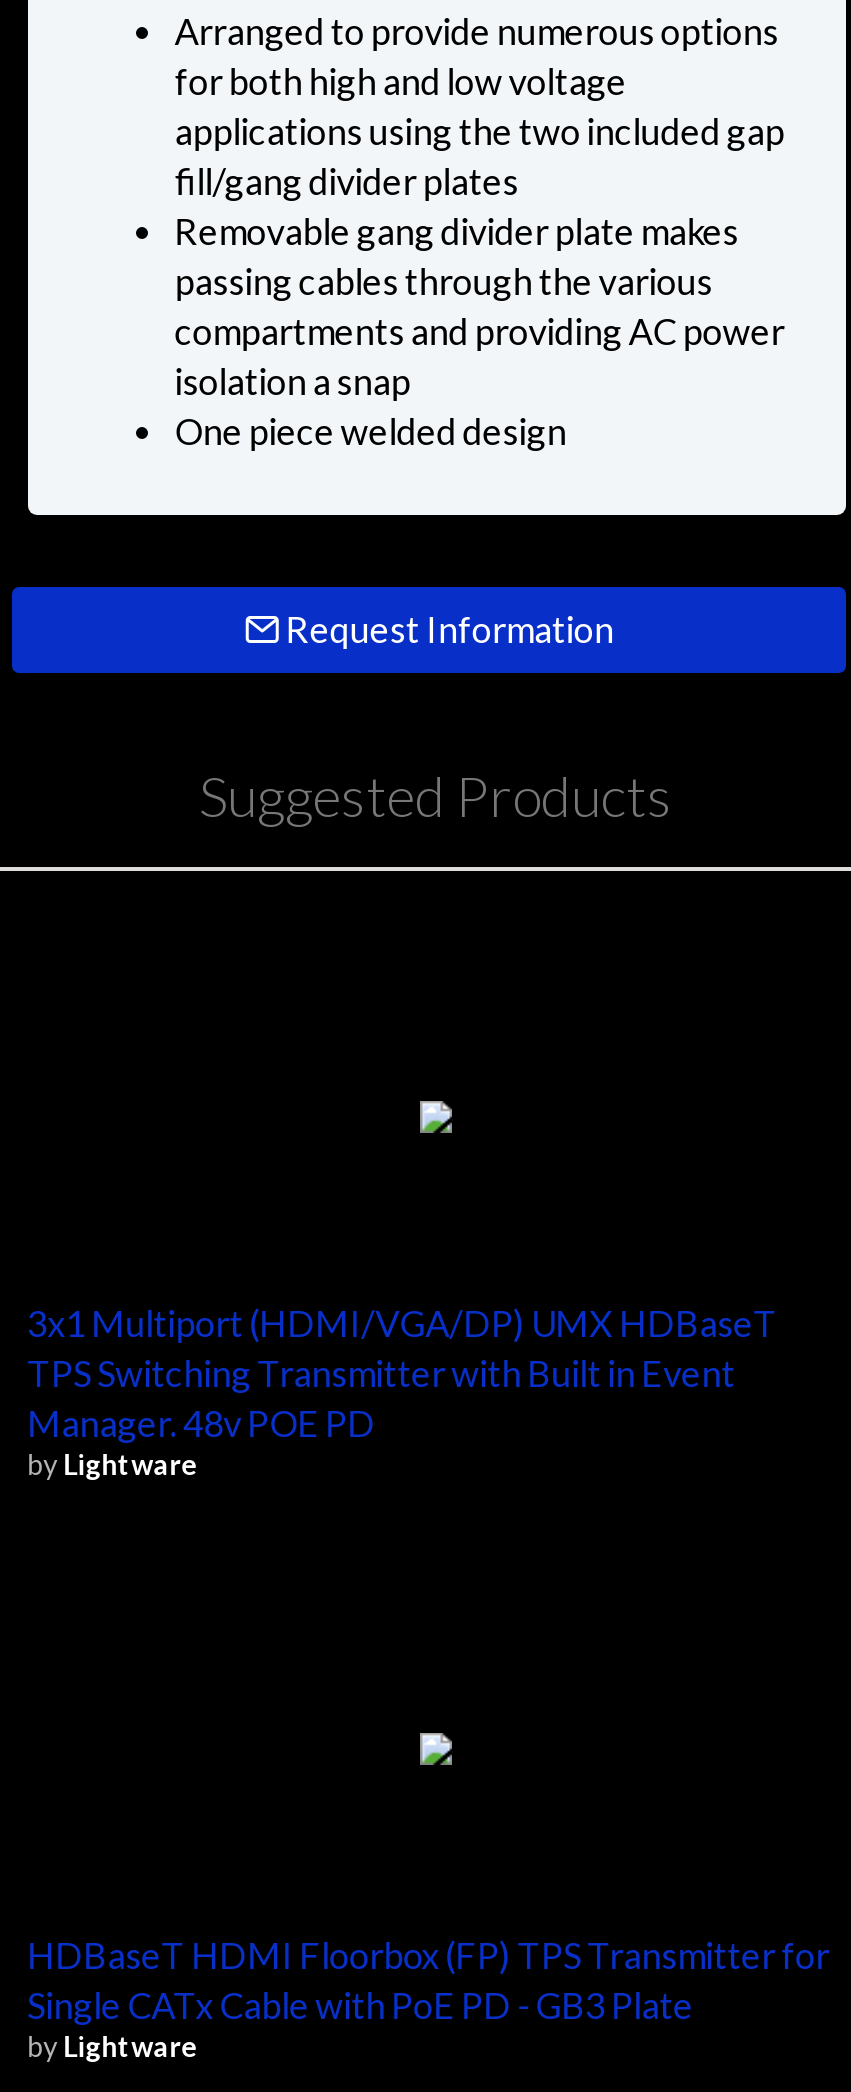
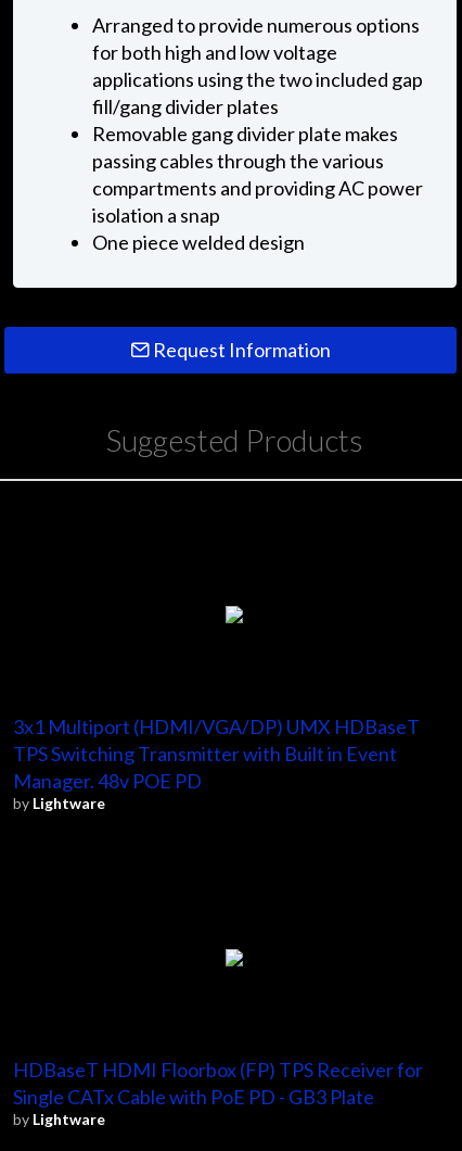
- HDBaseT HDMI Floorbox (FP) TPS Transmitter for
+ HDBaseT HDMI Floorbox (FP) TPS Receiver for
